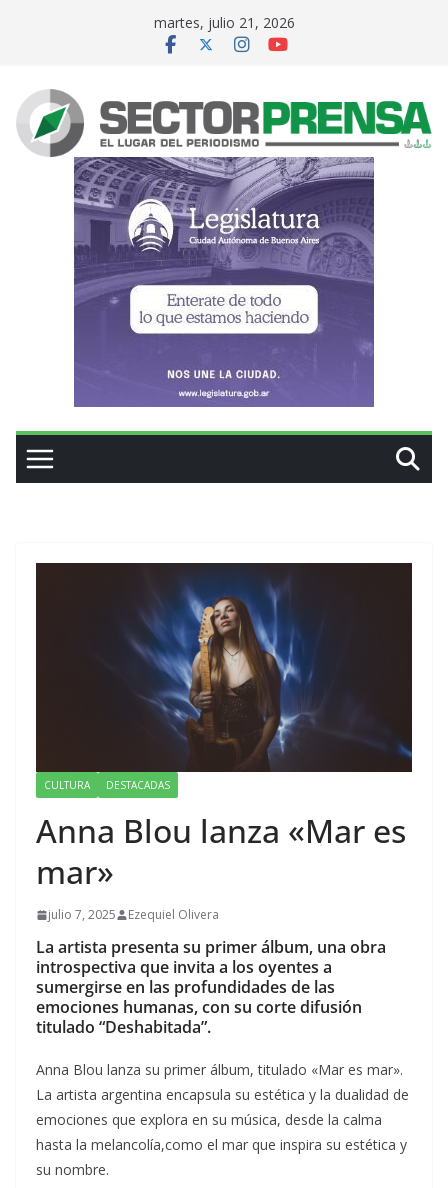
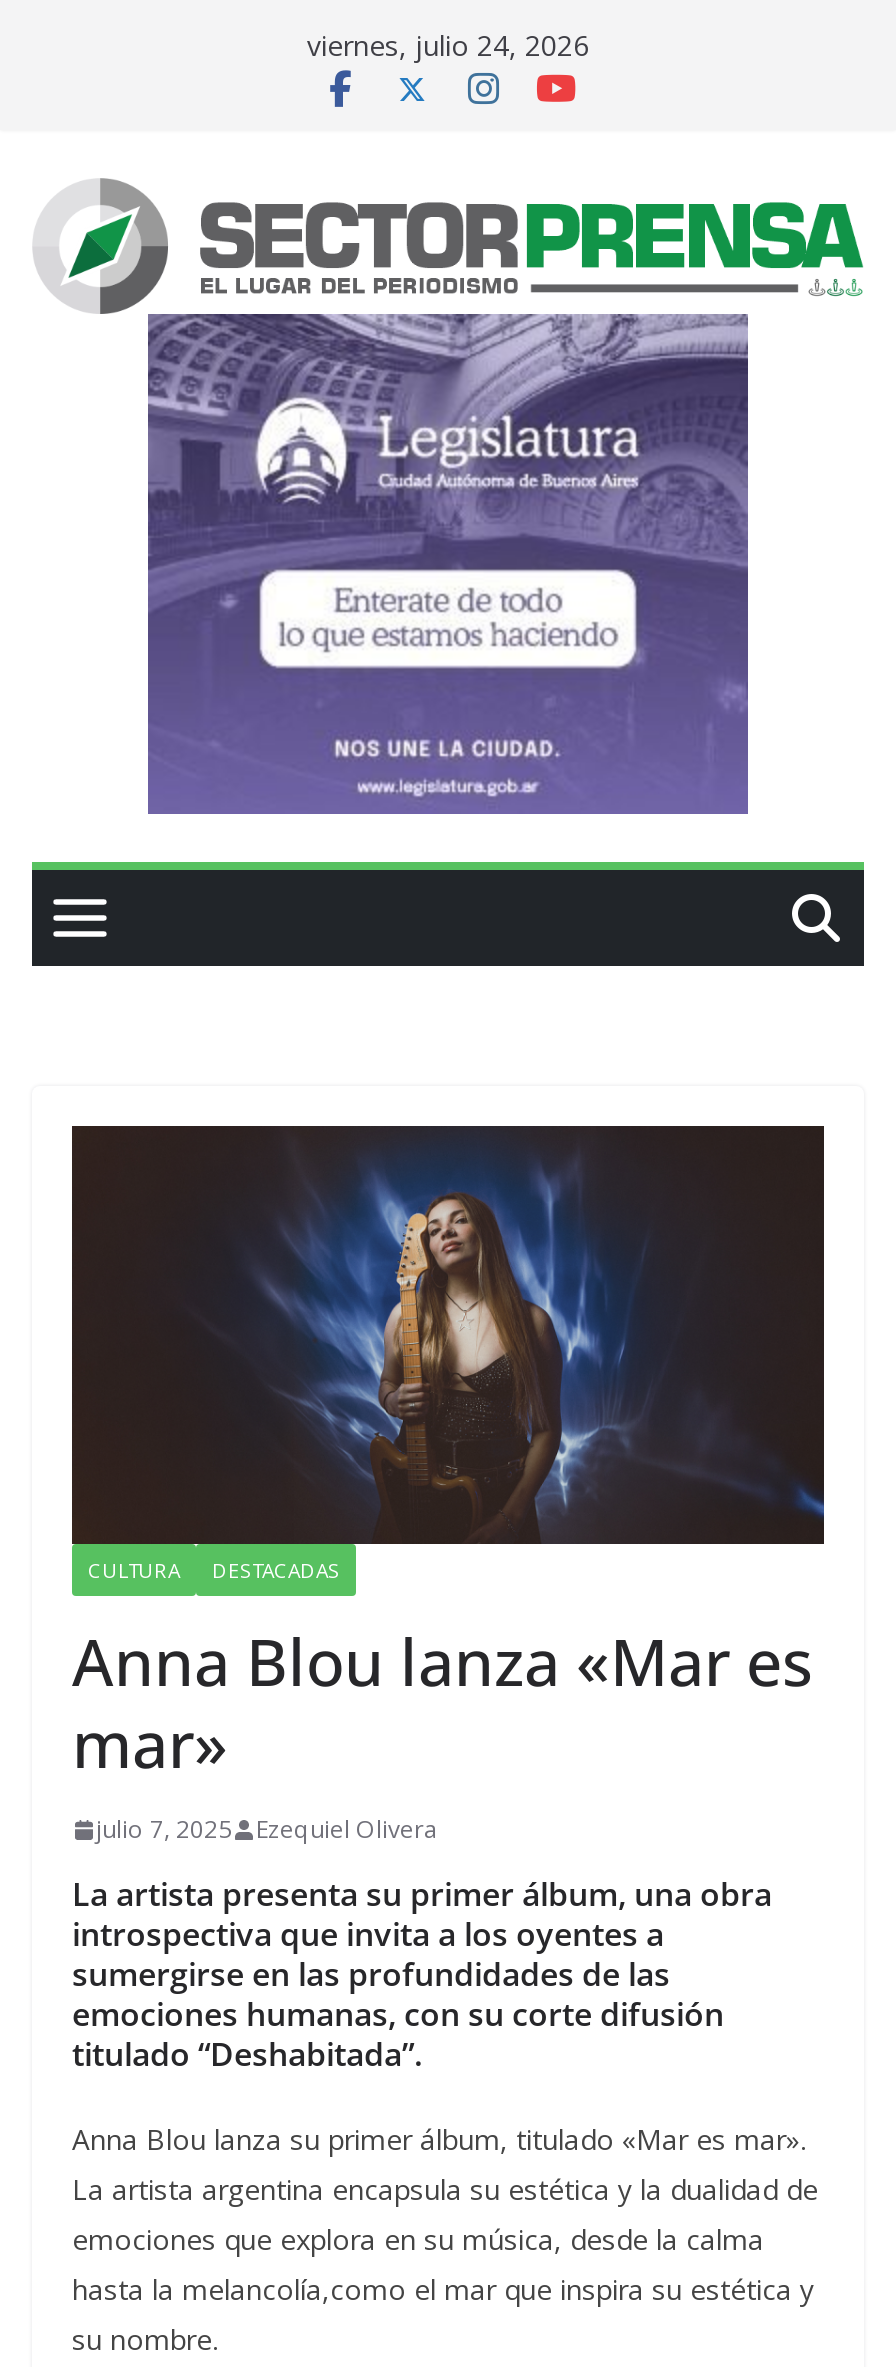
- martes, julio 21, 2026
+ viernes, julio 24, 2026
